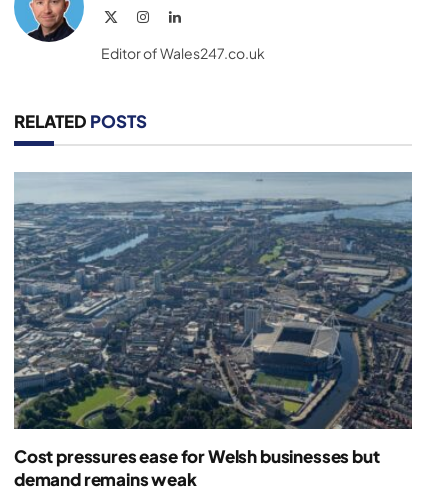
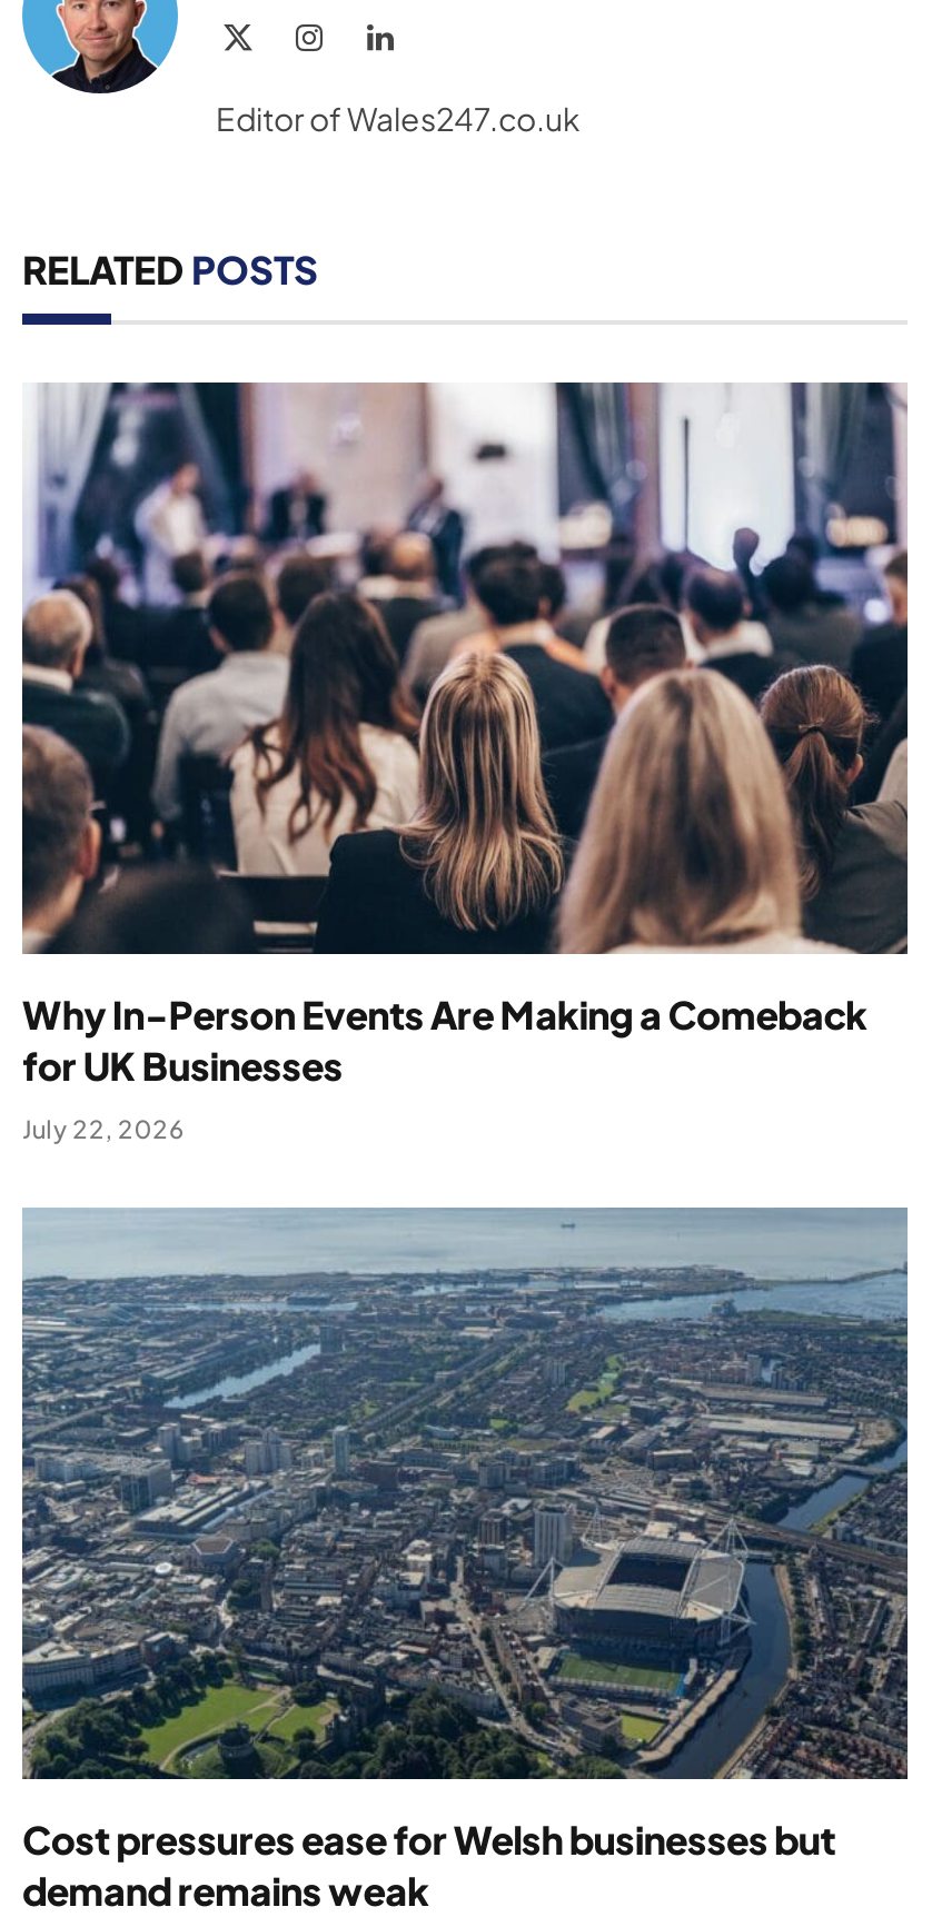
+ [image]
+ Why In-Person Events Are Making a Comeback
+ for UK Businesses
+ July 22, 2026
